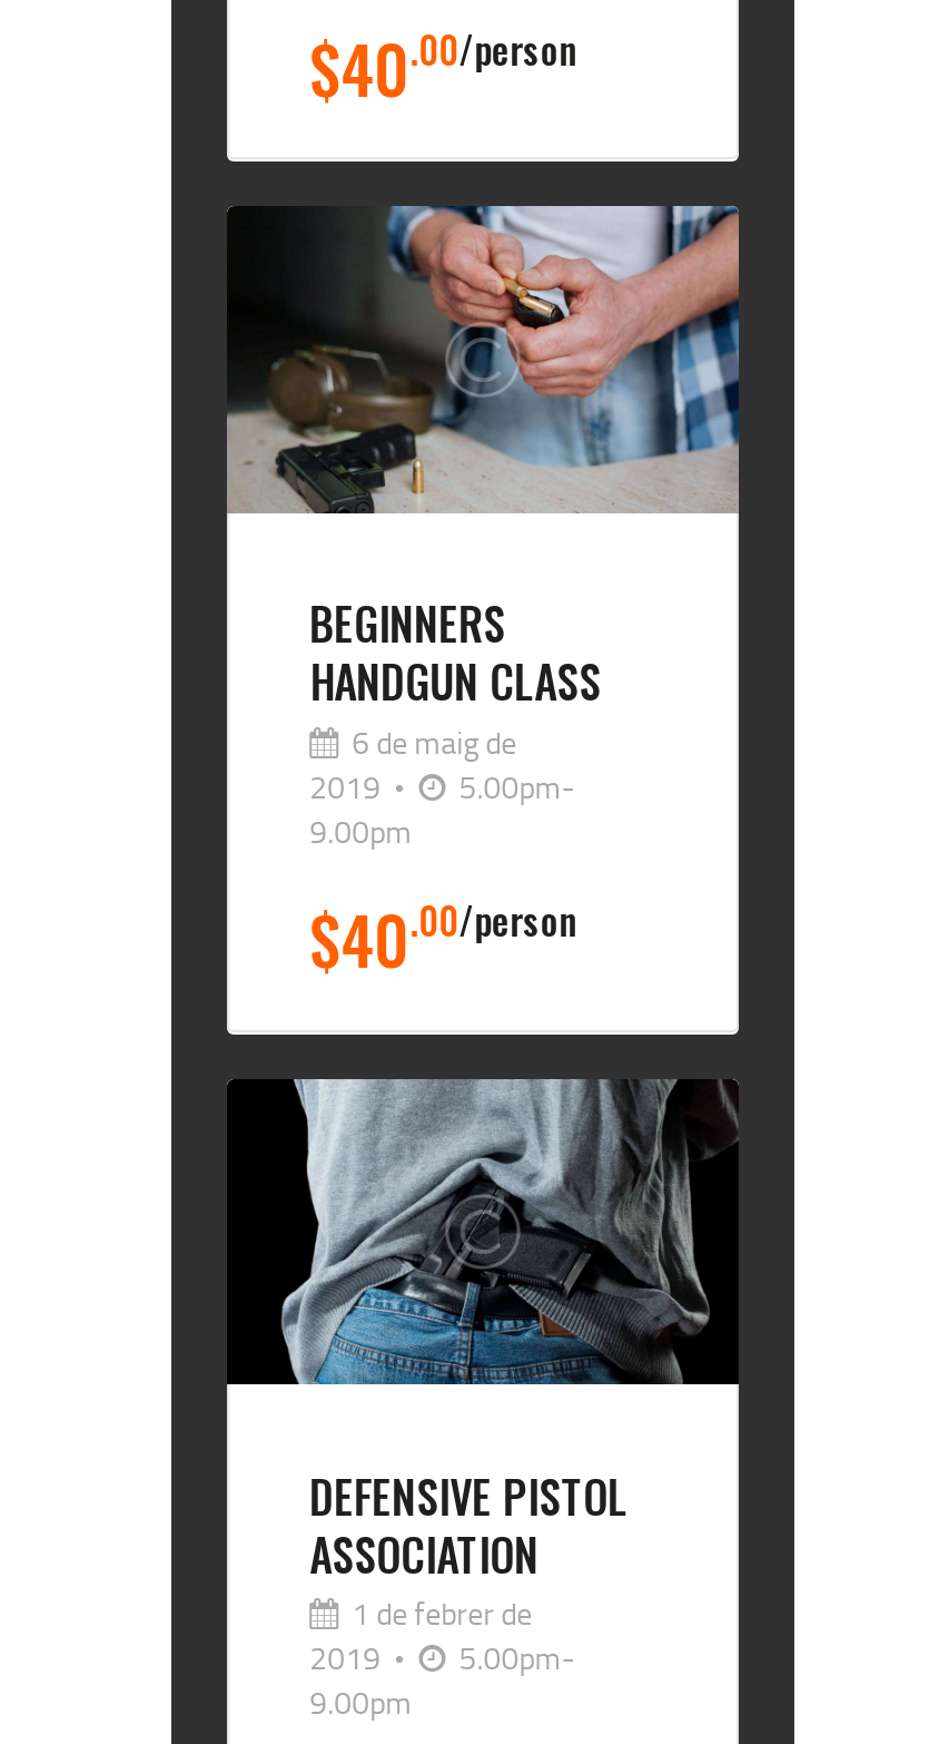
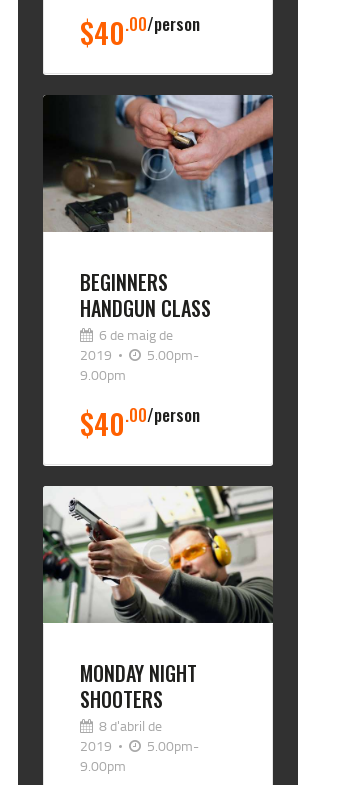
- [image]
- DEFENSIVE PISTOL
- ASSOCIATION
- 1 de febrer de
+ [image]
+ MONDAY NIGHT
+ SHOOTERS
+ 8 d'abril de
